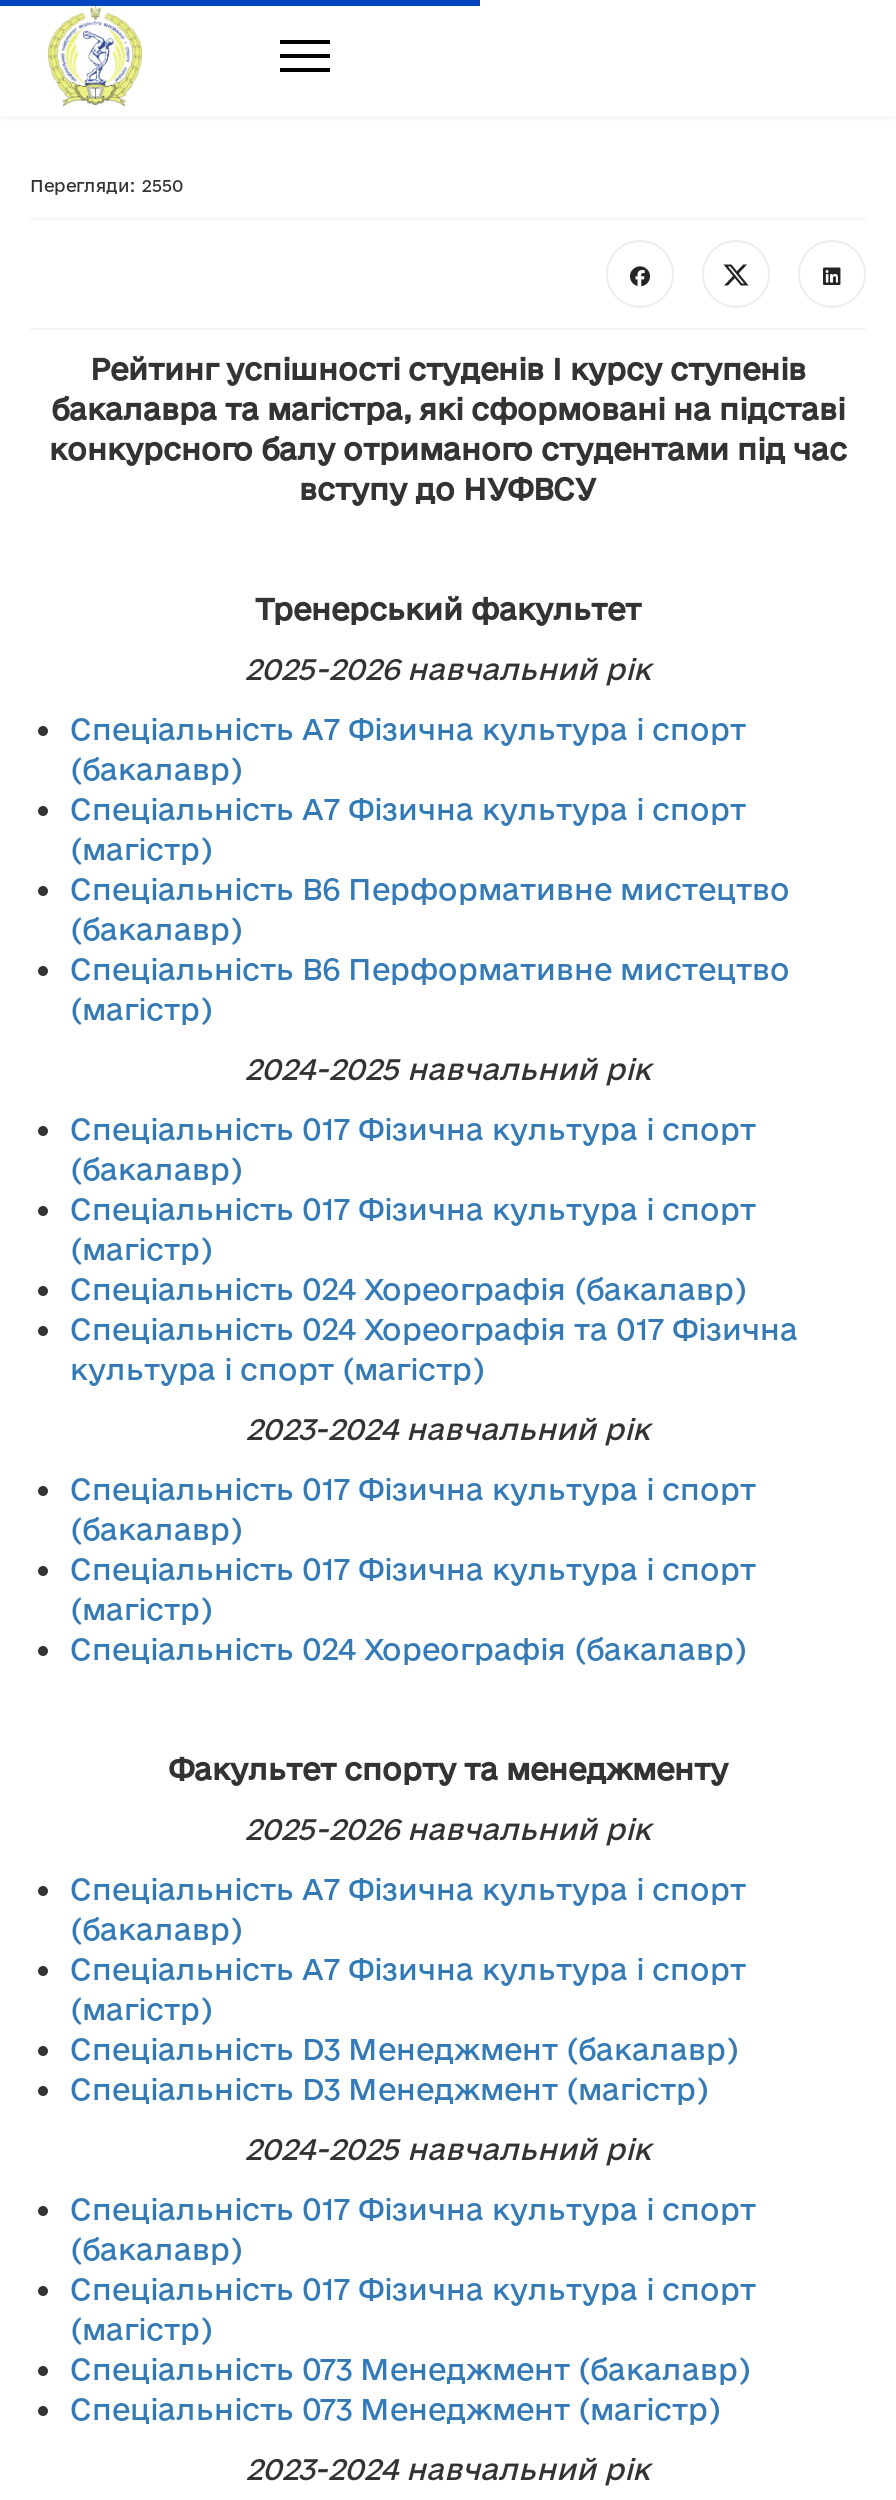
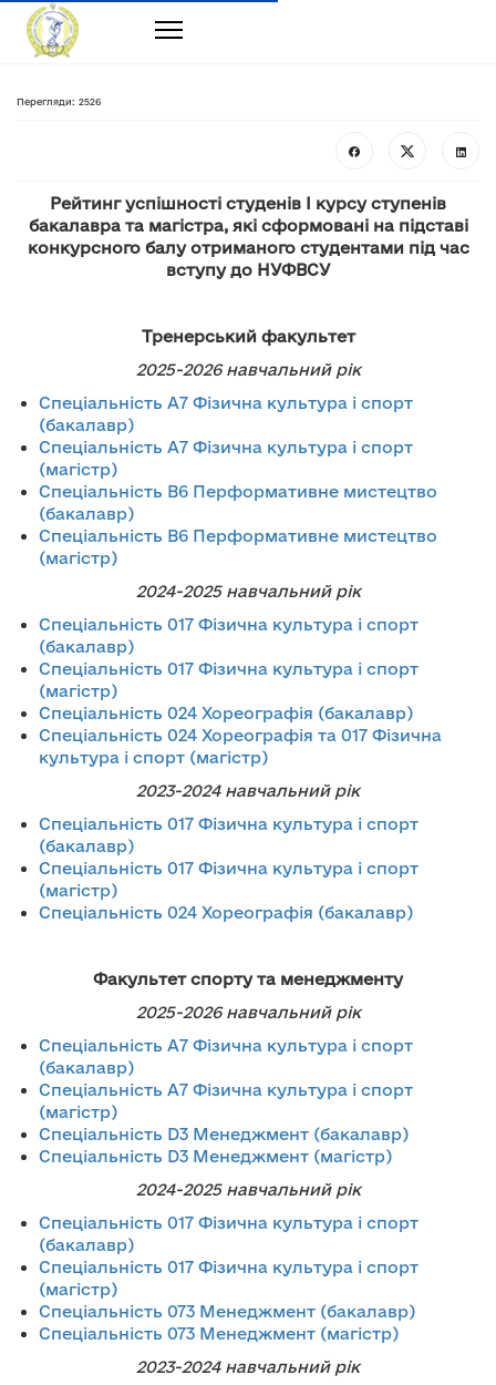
- Перегляди: 2550
+ Перегляди: 2526
